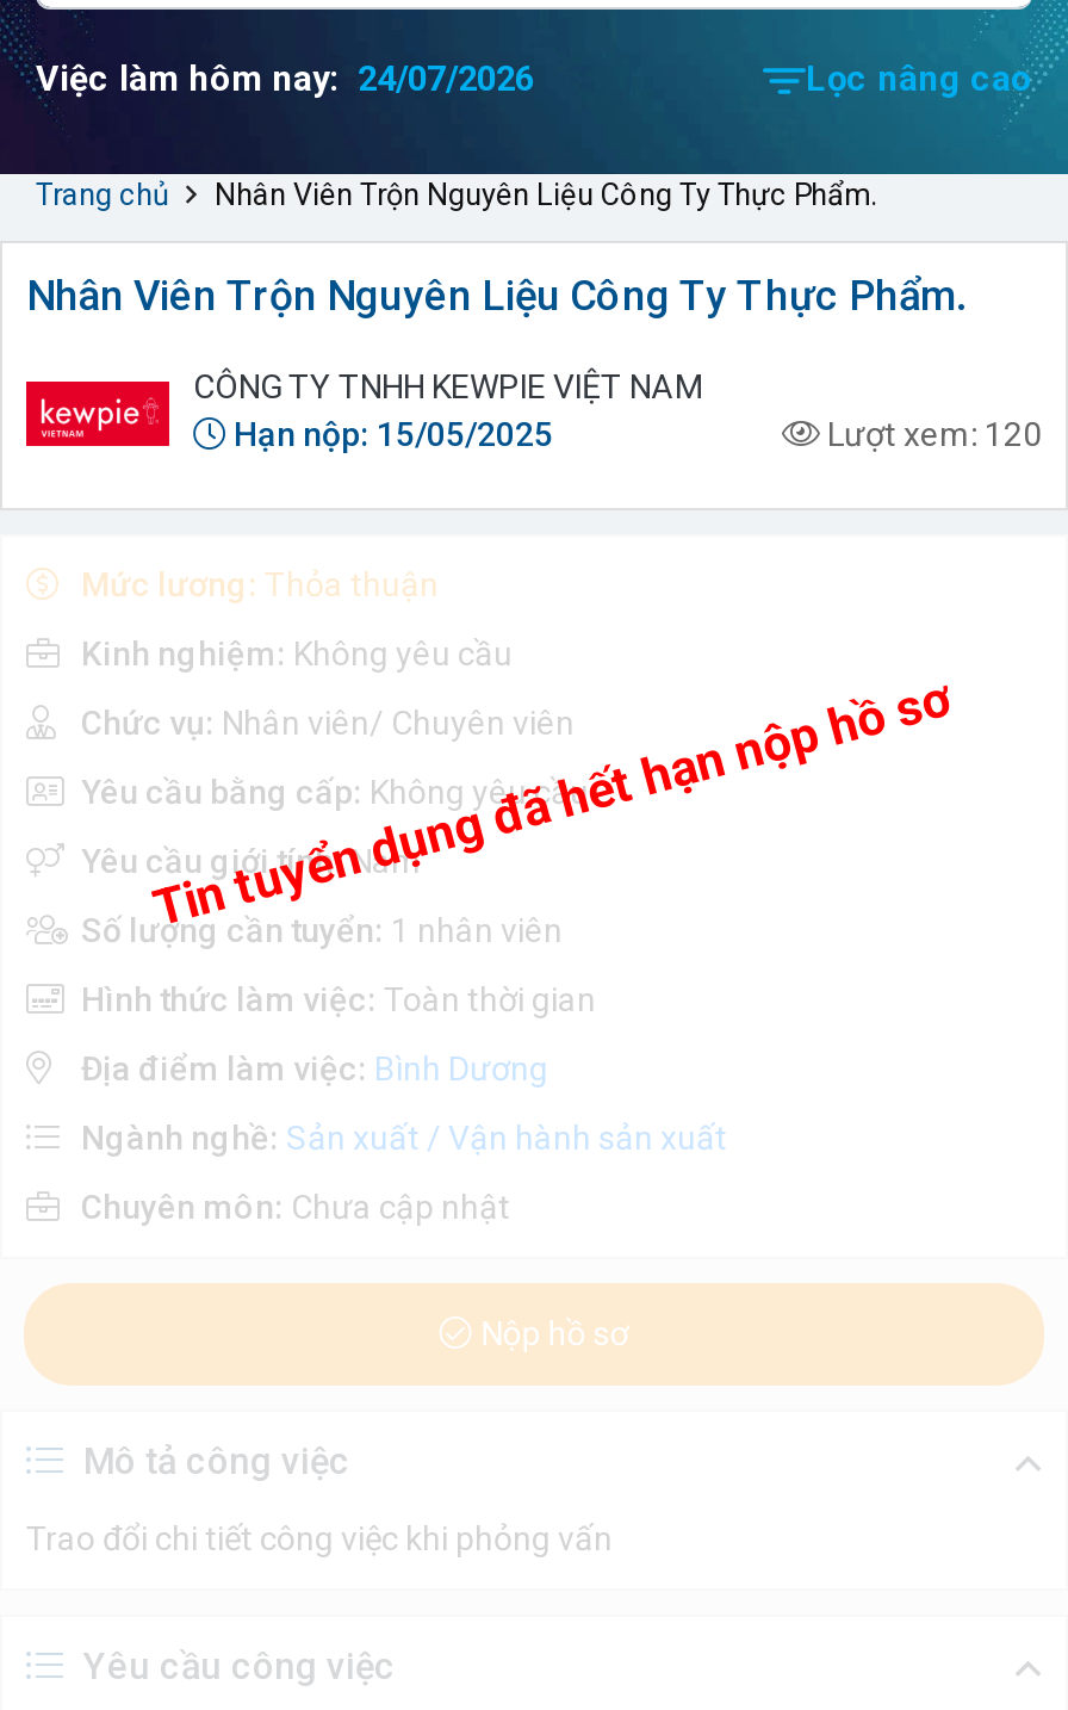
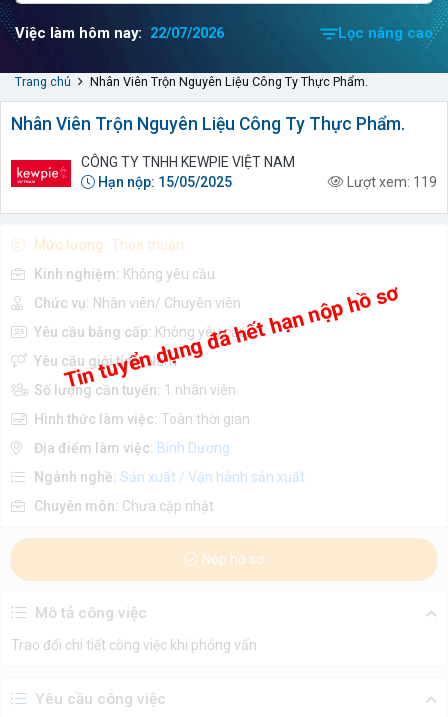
- Việc làm hôm nay: 24/07/2026
+ Việc làm hôm nay: 22/07/2026

- Lượt xem: 120
+ Lượt xem: 119
